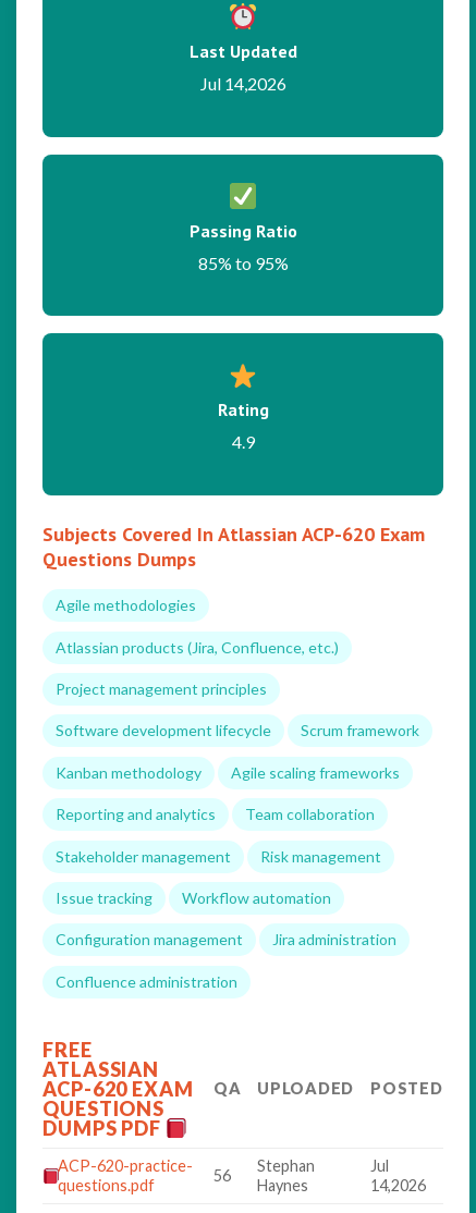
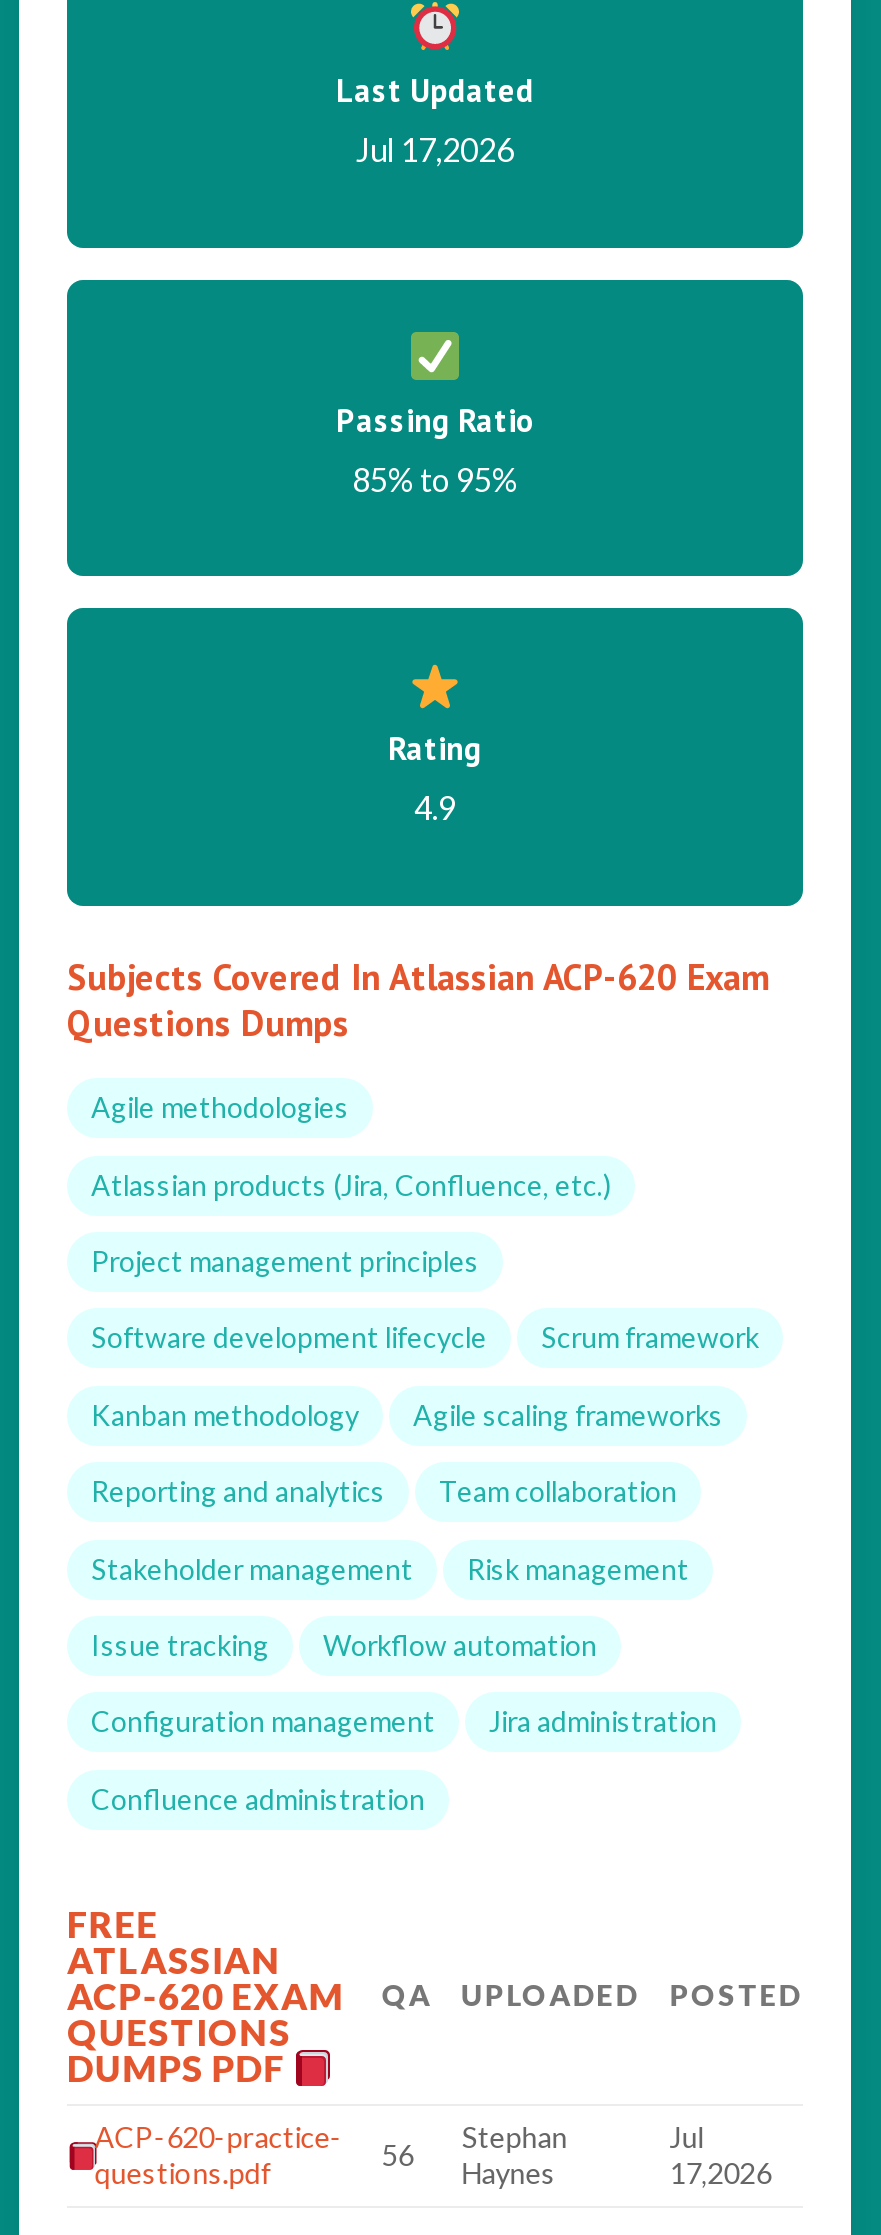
- Jul 14,2026
+ Jul 17,2026

- 14,2026
+ 17,2026
